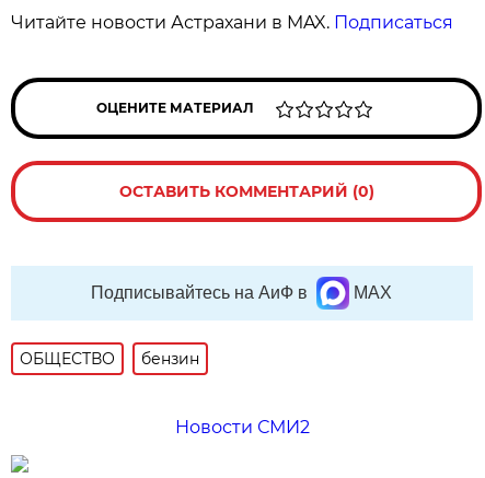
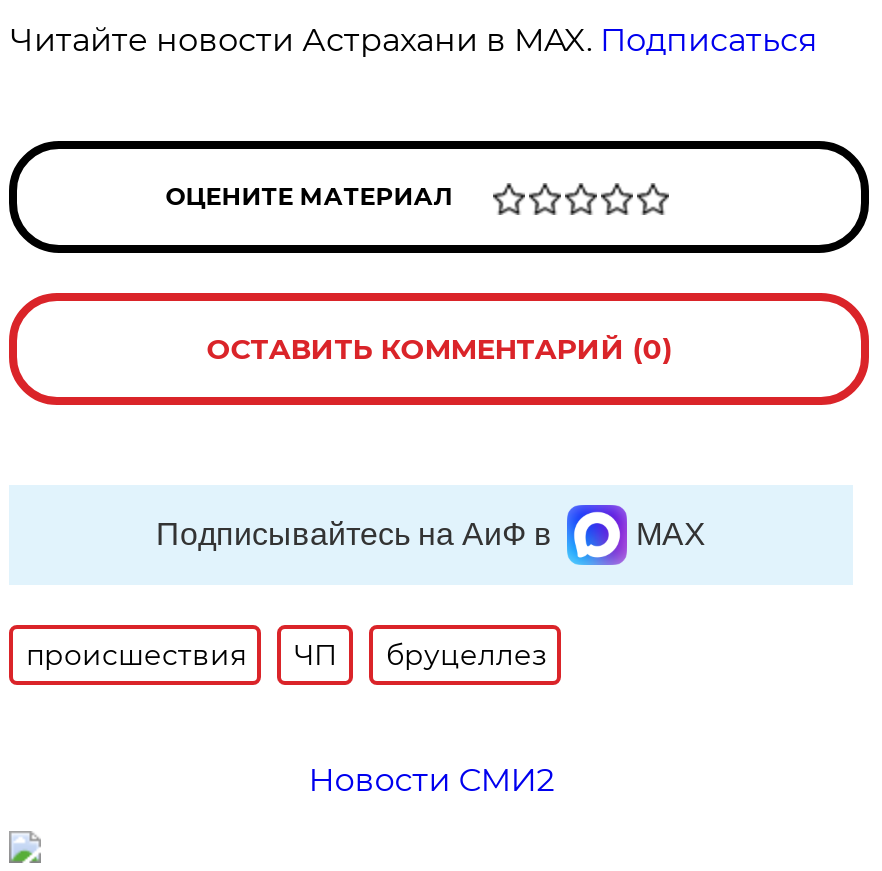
- ОБЩЕСТВО
- бензин
+ происшествия
+ ЧП
+ бруцеллез
